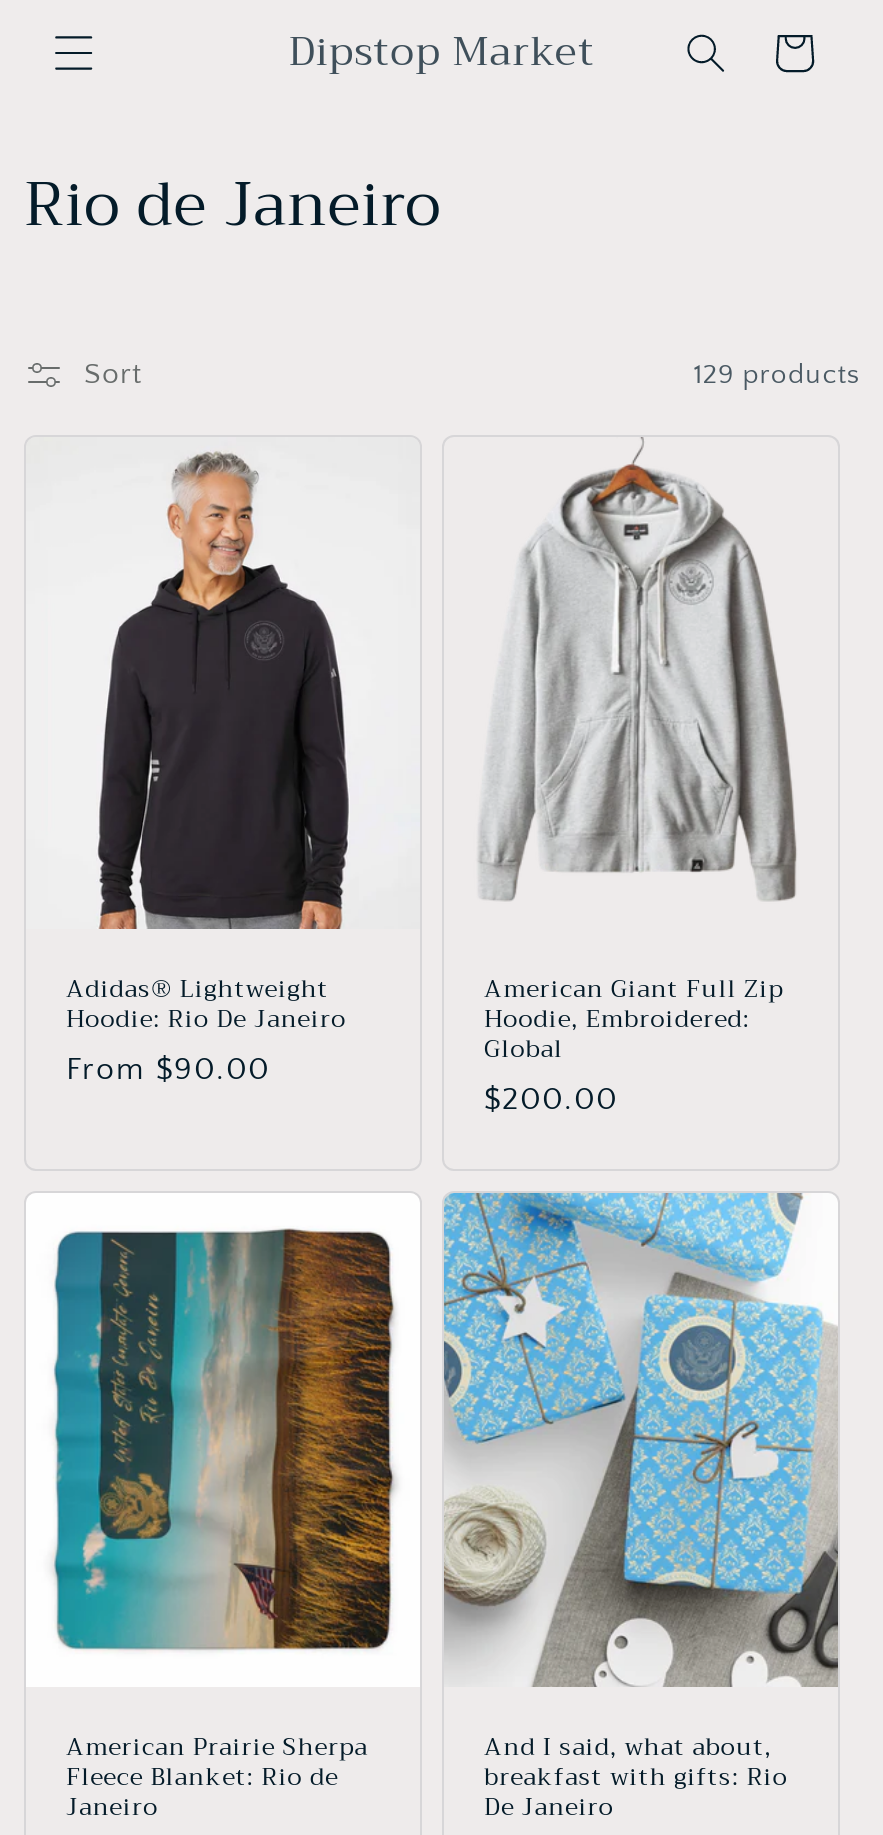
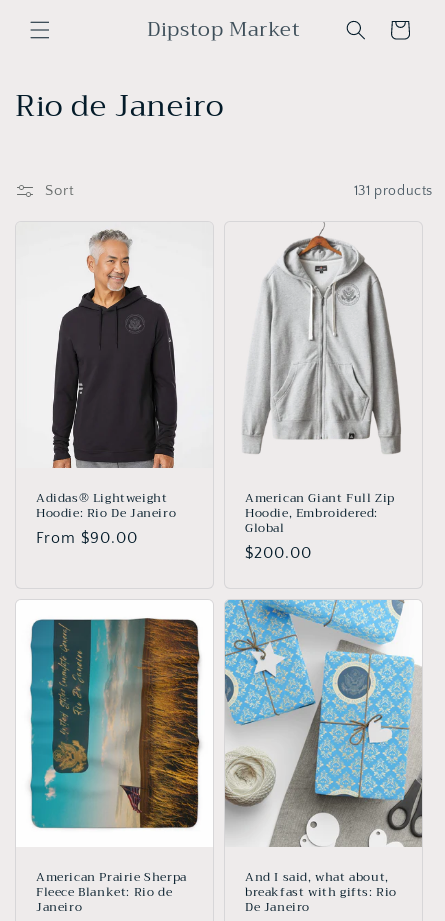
- 129 products
+ 131 products
